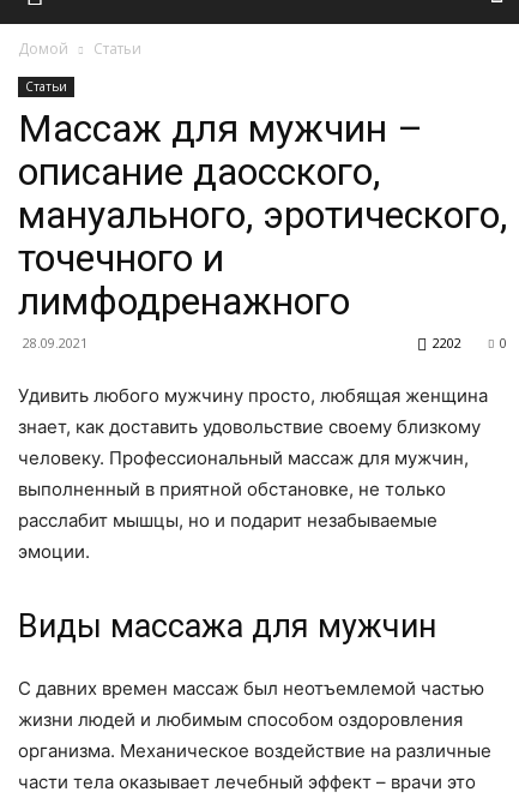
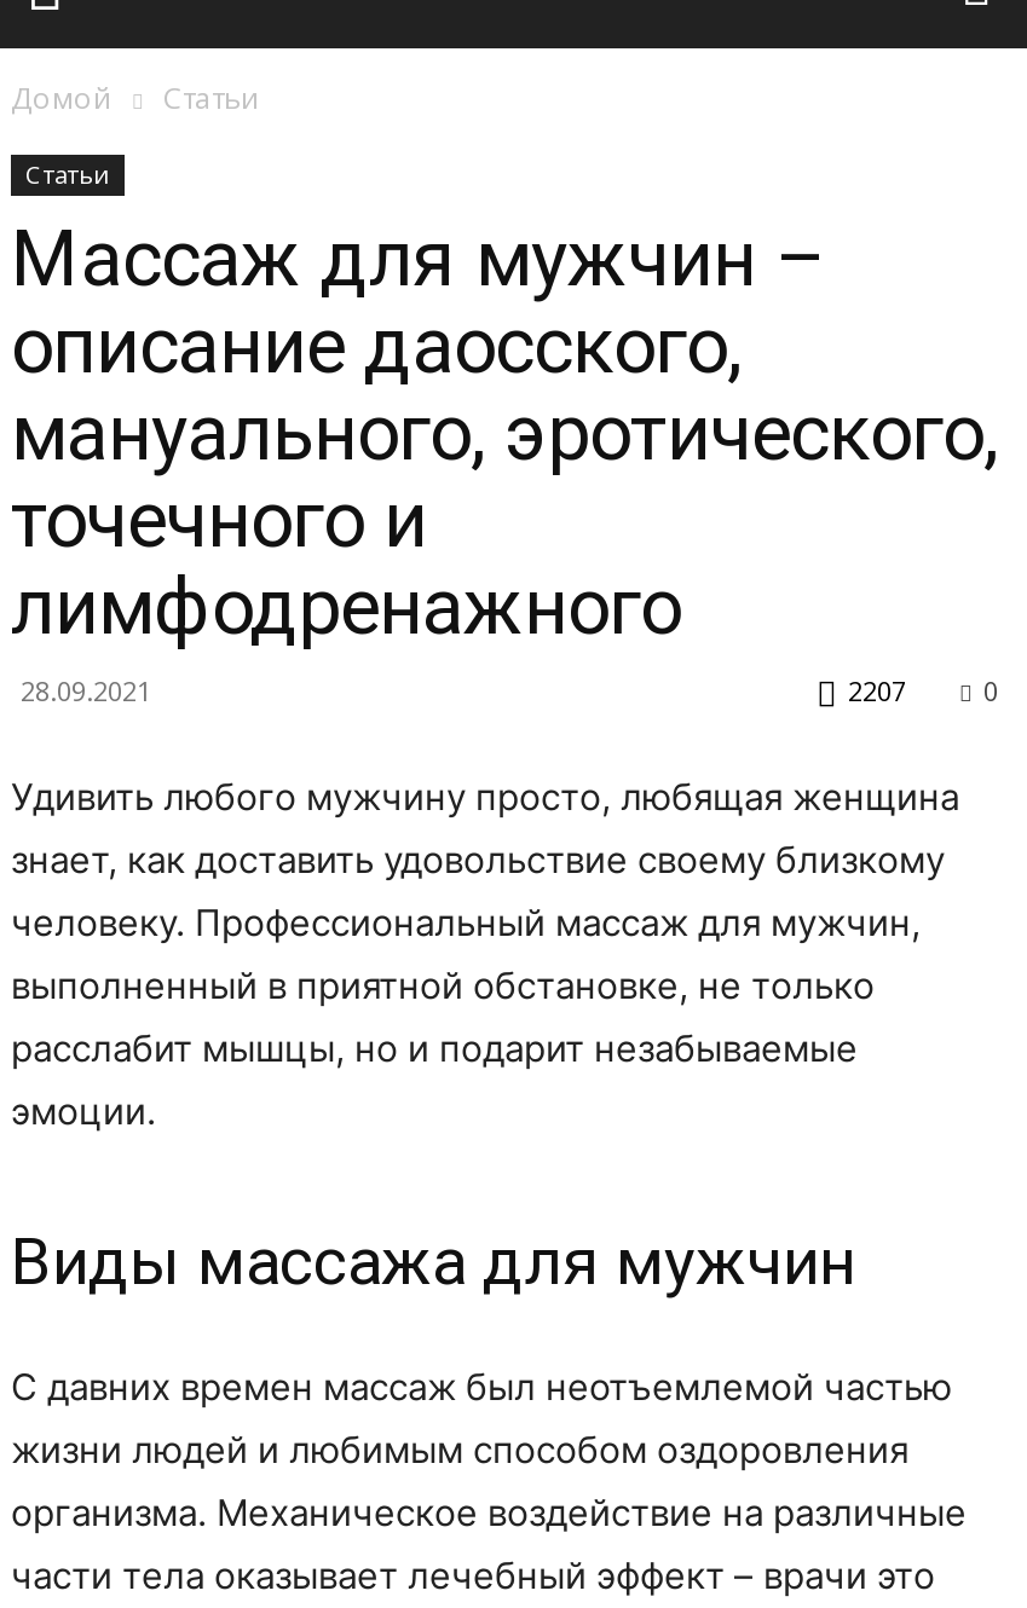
- 2202
+ 2207
